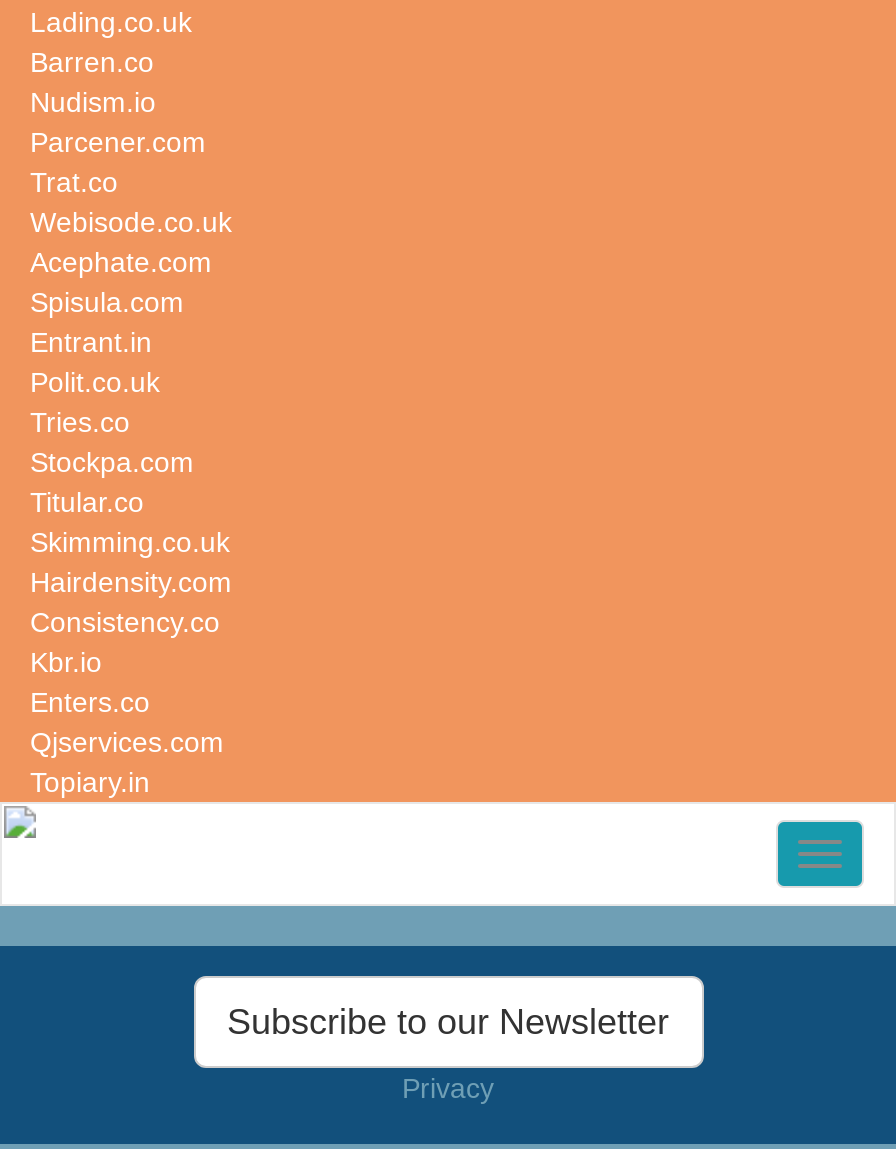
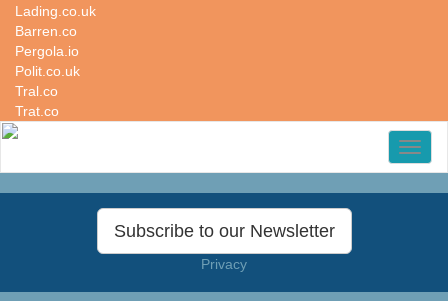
- Nudism.io
- Parcener.com
- Trat.co
- Webisode.co.uk
- Acephate.com
- Spisula.com
- Entrant.in
+ Pergola.io

- Tries.co
- Stockpa.com
- Titular.co
- Skimming.co.uk
- Hairdensity.com
- Consistency.co
- Kbr.io
- Enters.co
- Qjservices.com
- Topiary.in
+ Tral.co
+ Trat.co
